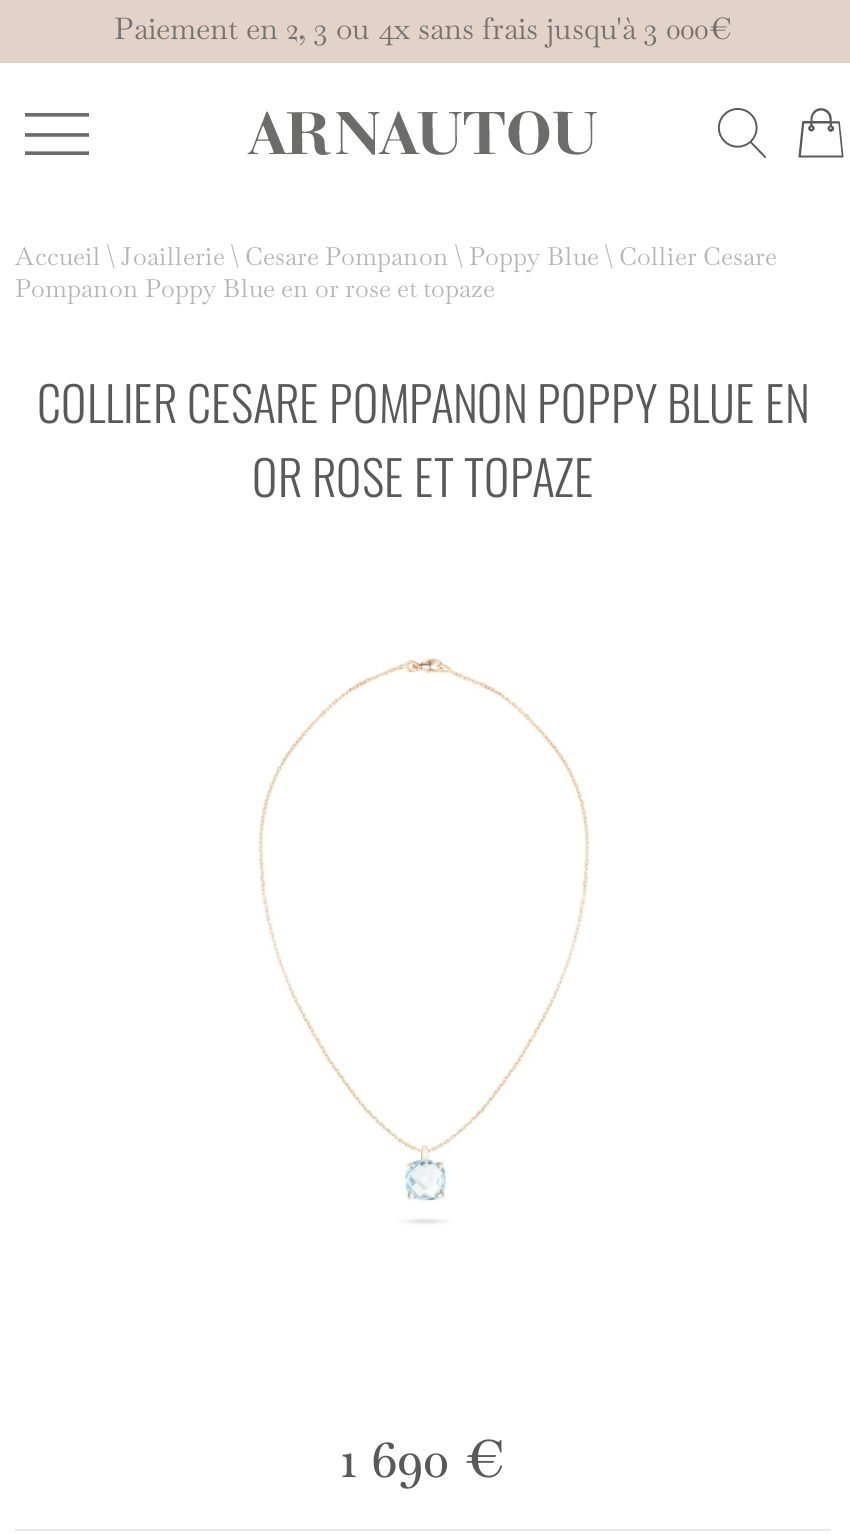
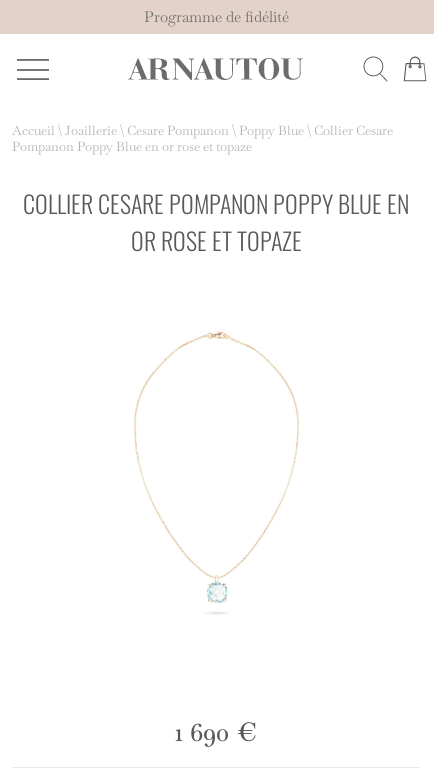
- Paiement en 2, 3 ou 4x sans frais jusqu'à 3 000€
+ Programme de fidélité
